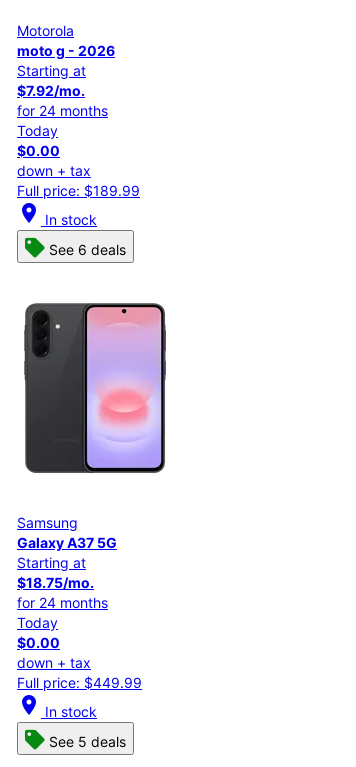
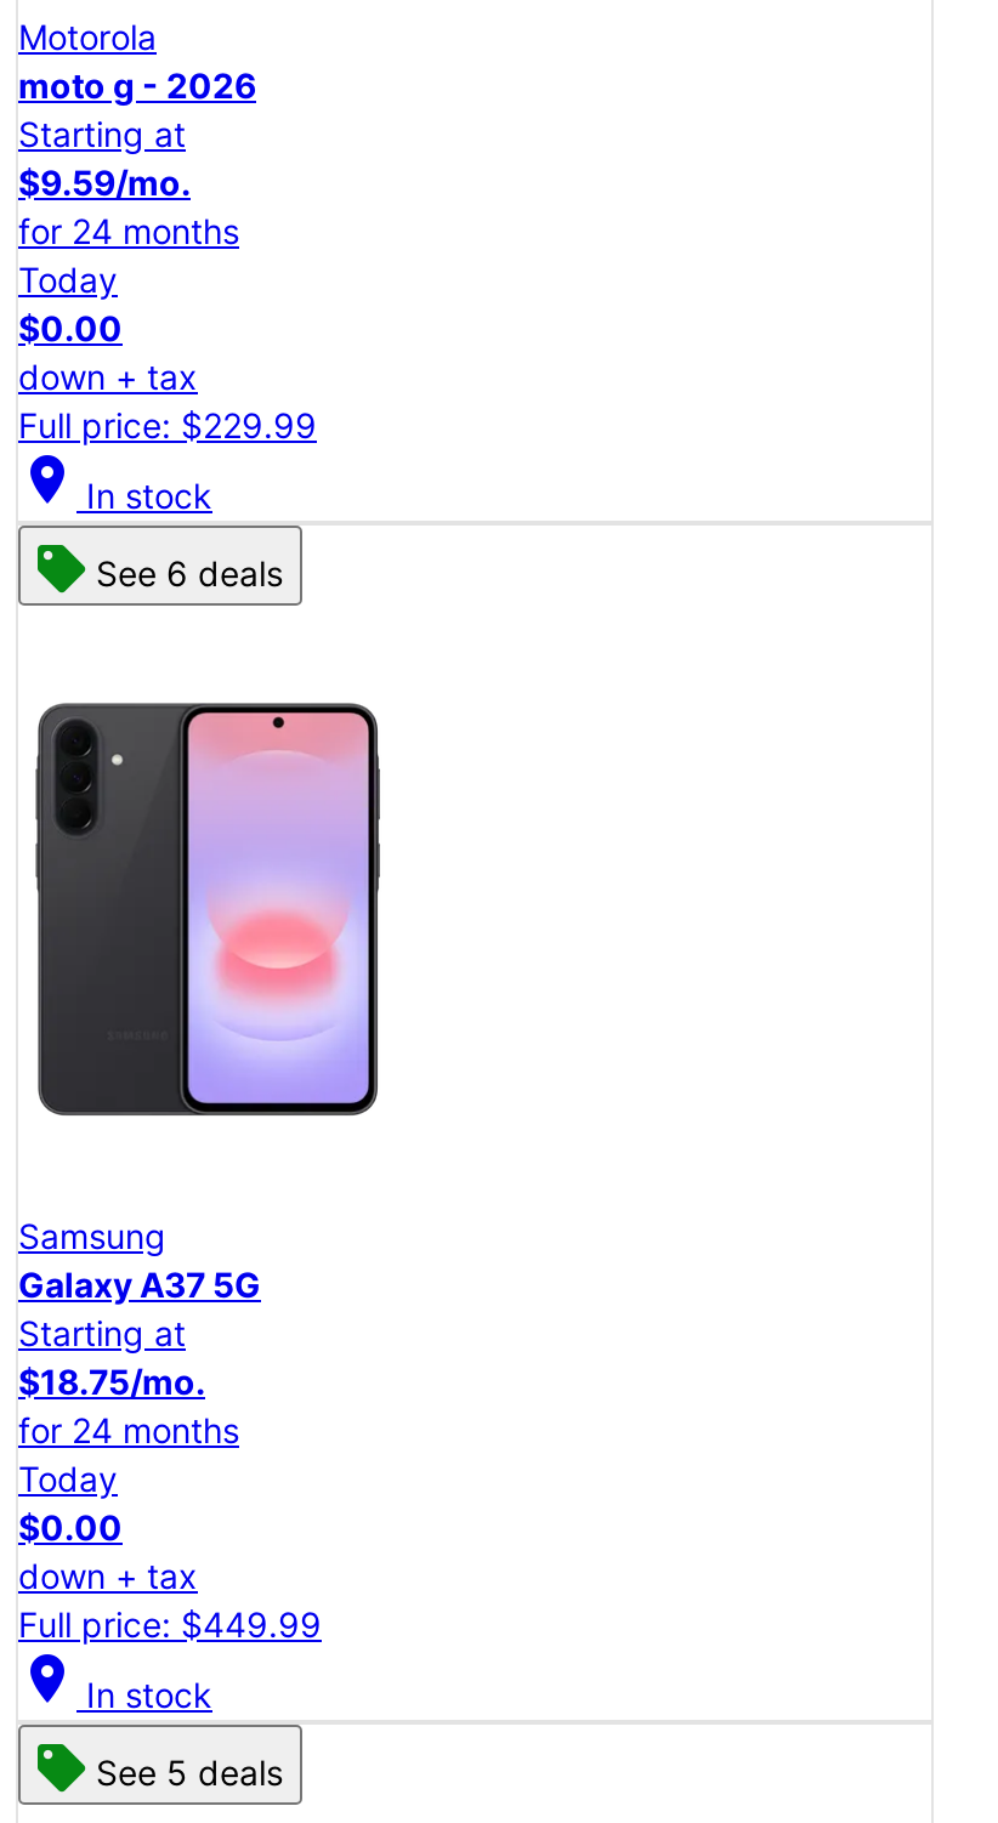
- $7.92/mo.
+ $9.59/mo.

- Full price: $189.99
+ Full price: $229.99
